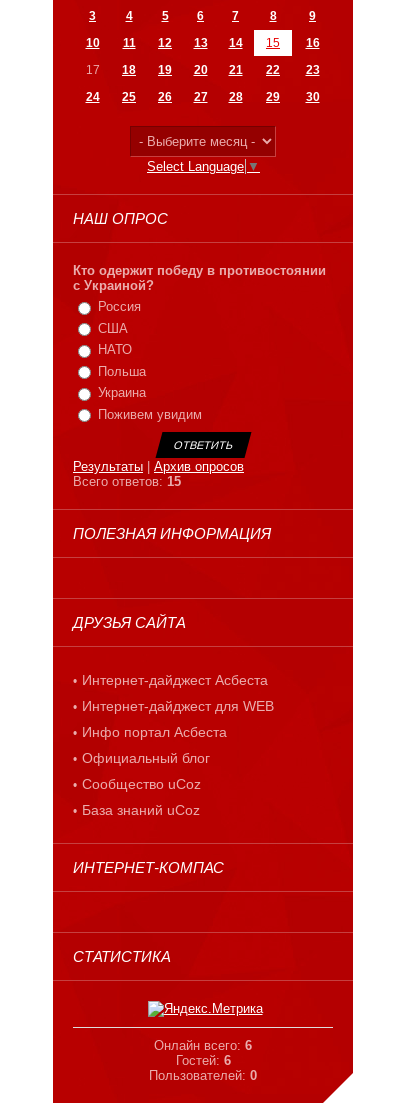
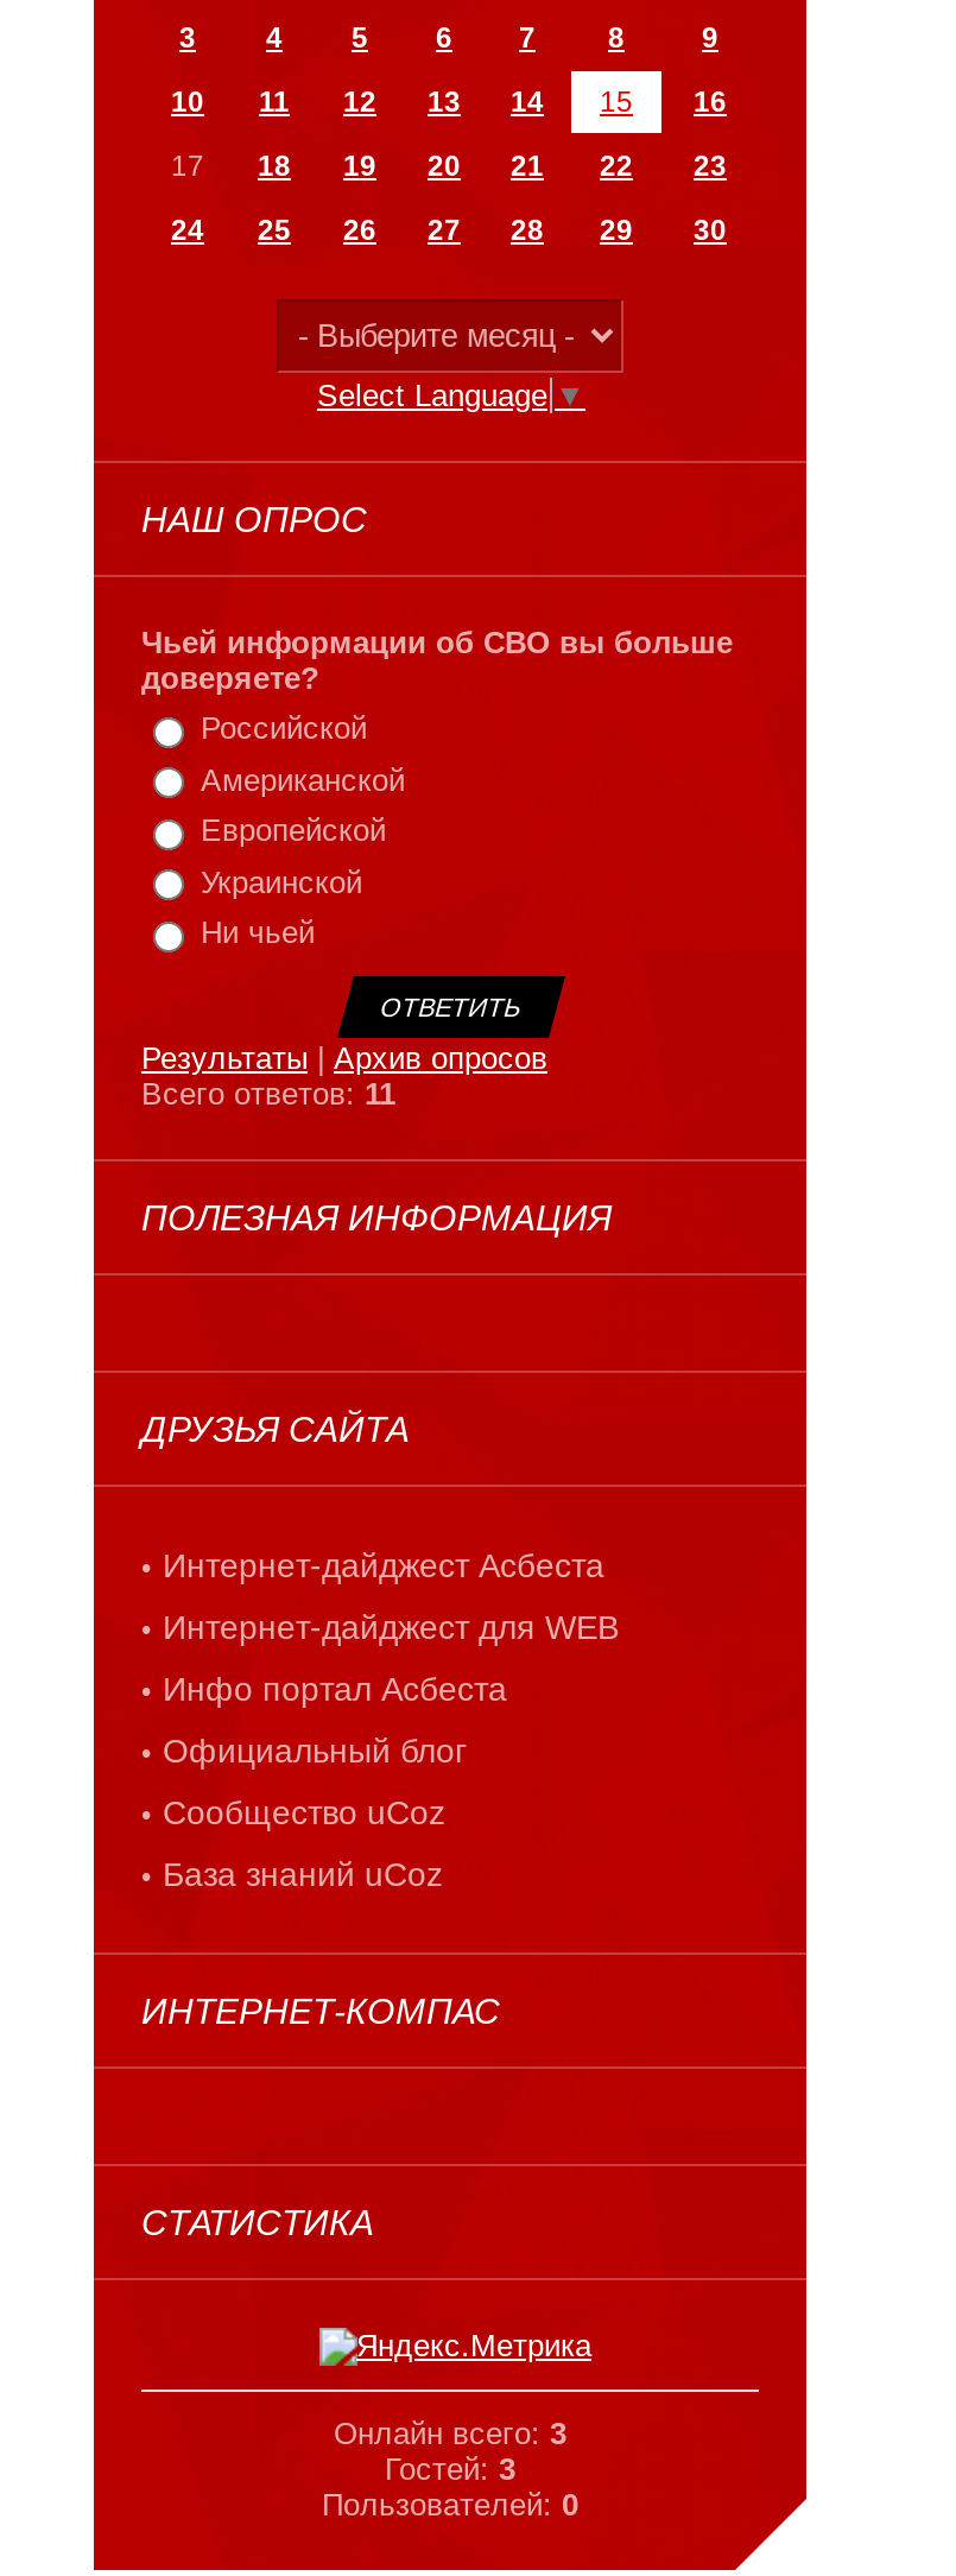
- Кто одержит победу в противостоянии
- с Украиной?
- Россия
- США
- НАТО
- Польша
- Украина
- Поживем увидим
+ Чьей информации об СВО вы больше
+ доверяете?
+ Российской
+ Американской
+ Европейской
+ Украинской
+ Ни чьей

- Всего ответов:15
+ Всего ответов:11

- Онлайн всего: 6
+ Онлайн всего: 3

- Гостей: 6
+ Гостей: 3
